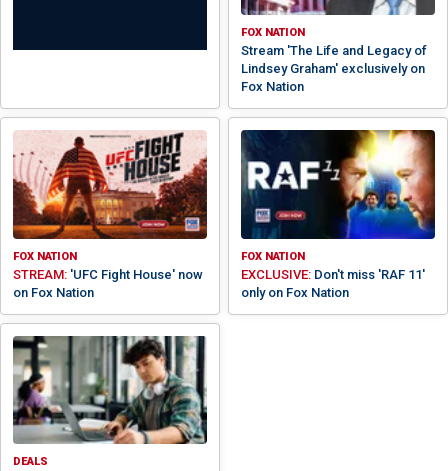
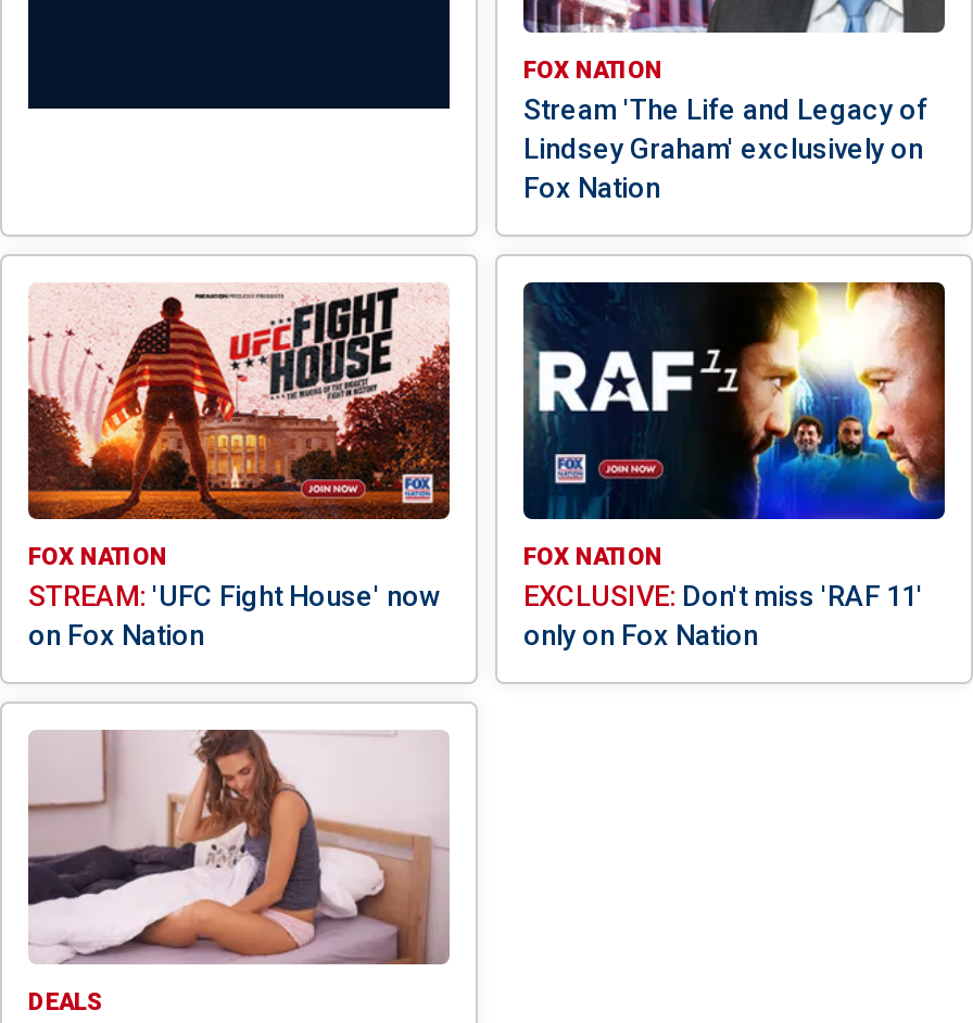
- [image]
+ [image]
